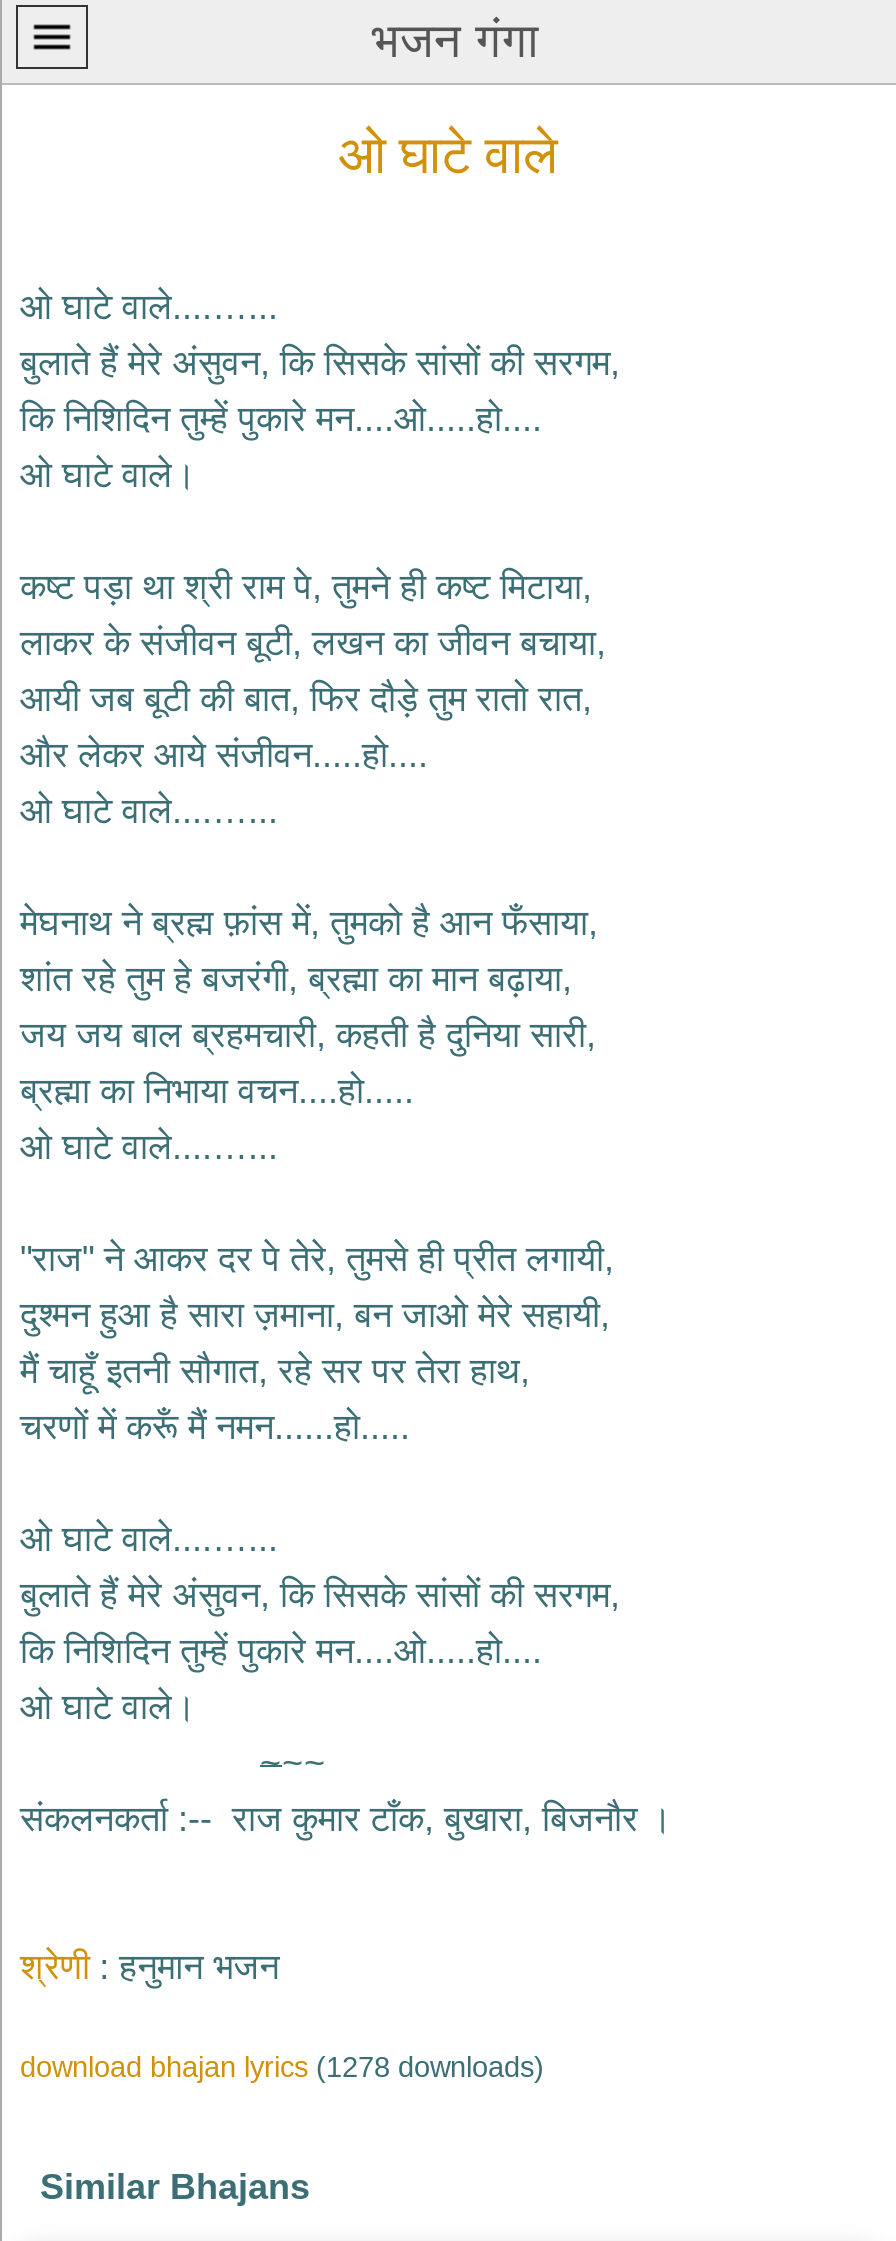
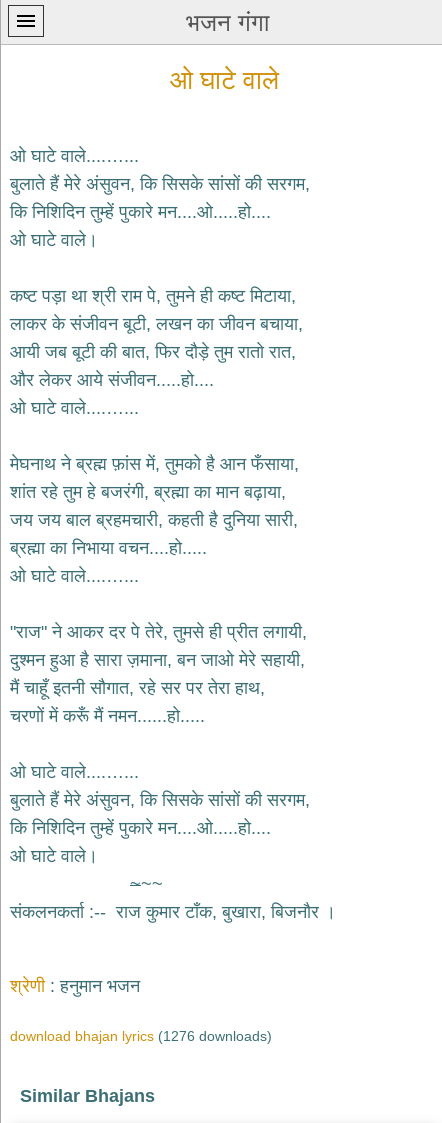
- download bhajan lyrics (1278 downloads)
+ download bhajan lyrics (1276 downloads)
